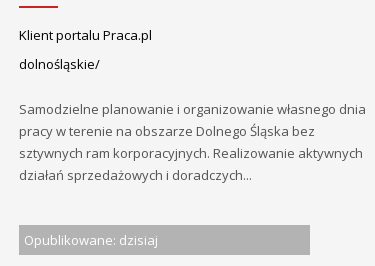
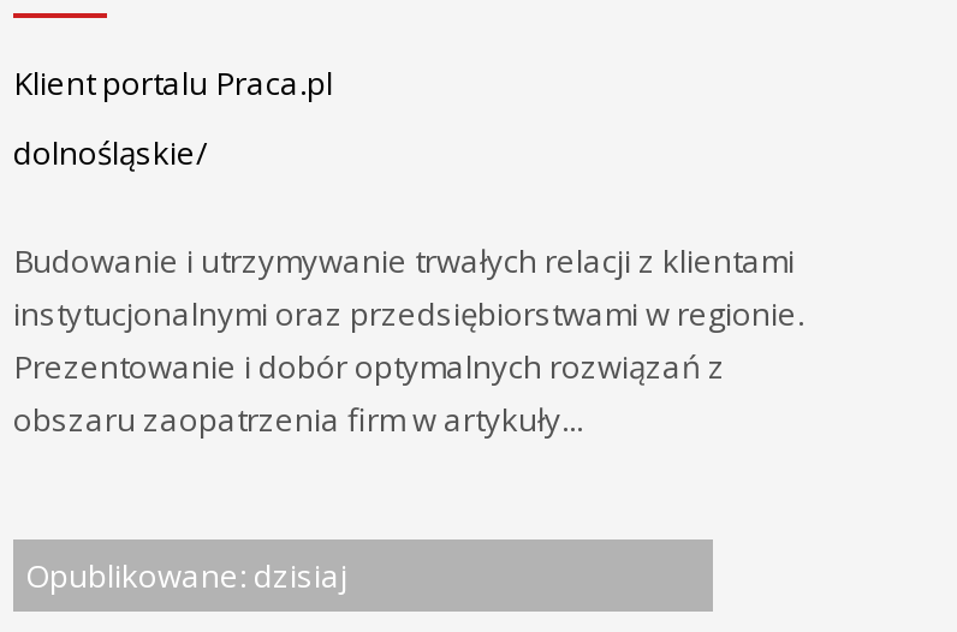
- Samodzielne planowanie i organizowanie własnego dnia
- pracy w terenie na obszarze Dolnego Śląska bez
- sztywnych ram korporacyjnych. Realizowanie aktywnych
- działań sprzedażowych i doradczych...
+ Budowanie i utrzymywanie trwałych relacji z klientami
+ instytucjonalnymi oraz przedsiębiorstwami w regionie.
+ Prezentowanie i dobór optymalnych rozwiązań z
+ obszaru zaopatrzenia firm w artykuły...
